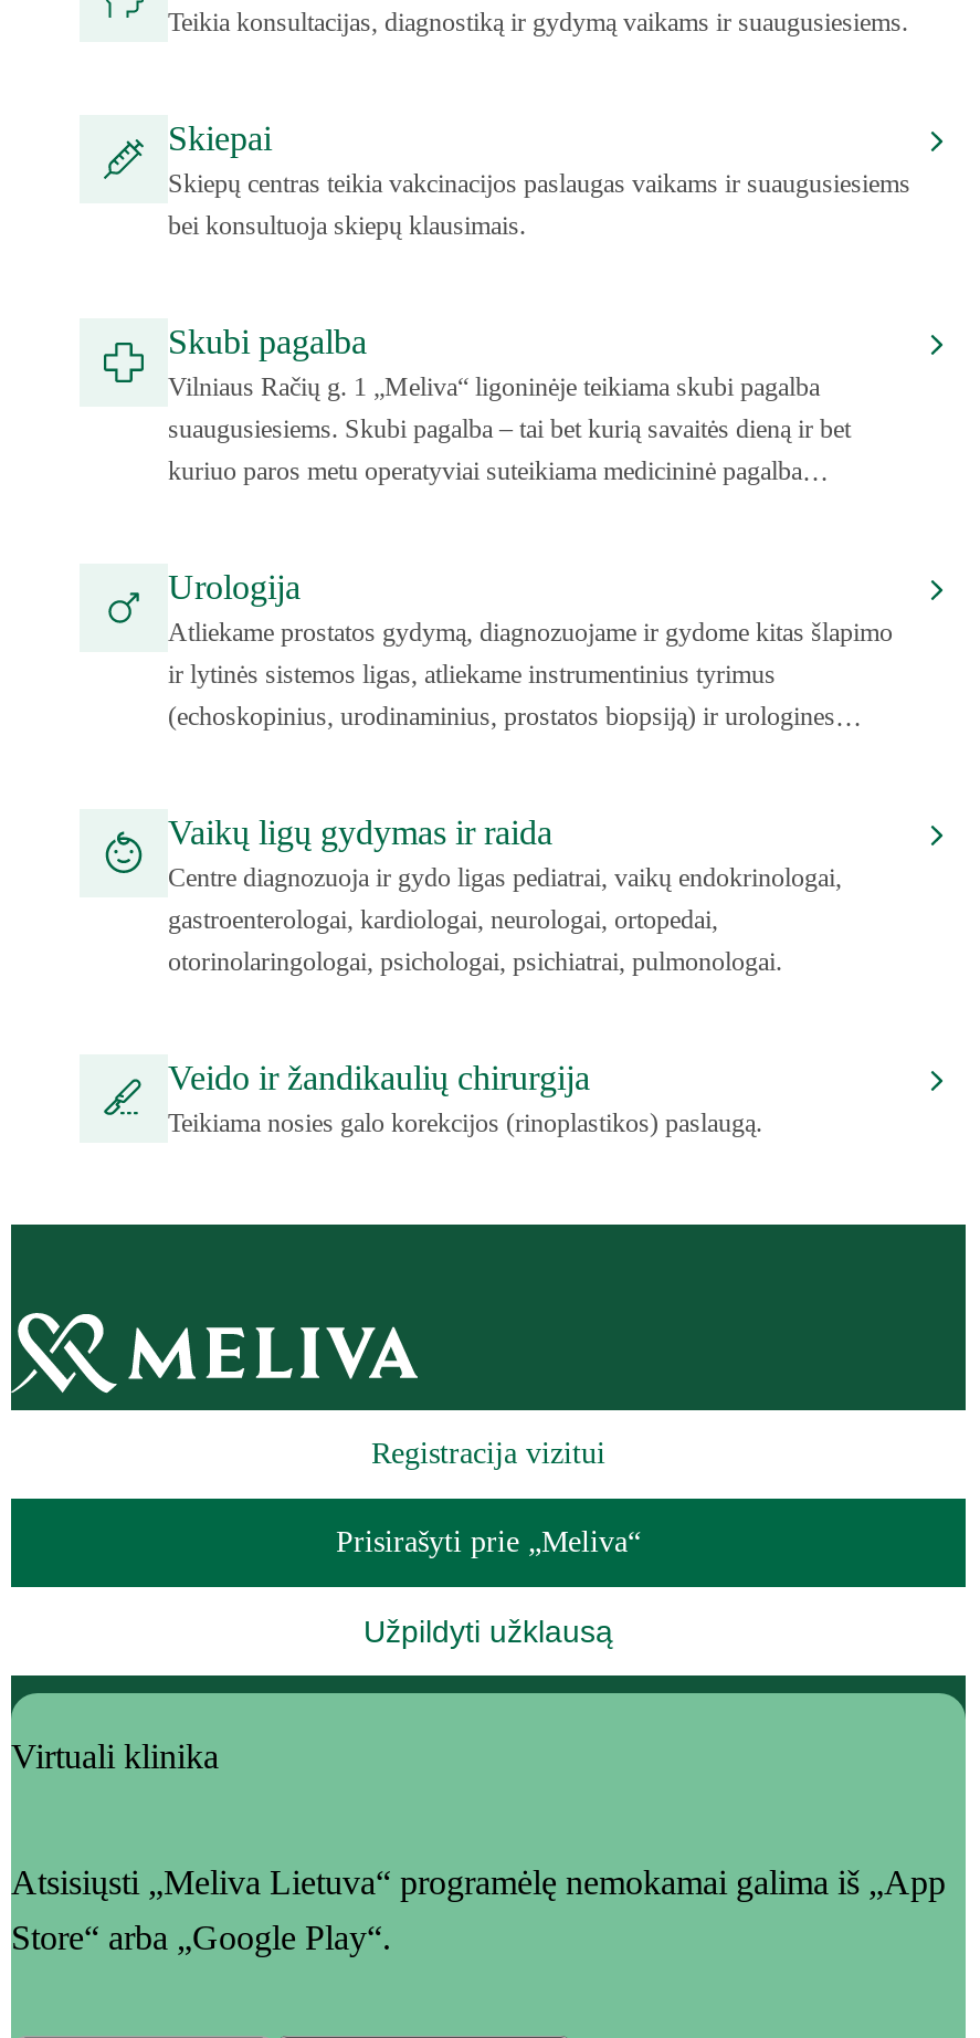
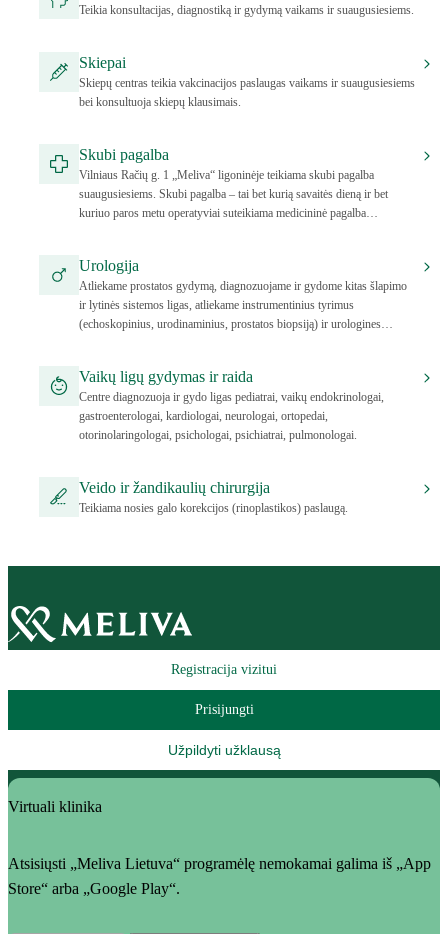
- Prisirašyti prie „Meliva“
+ Prisijungti
